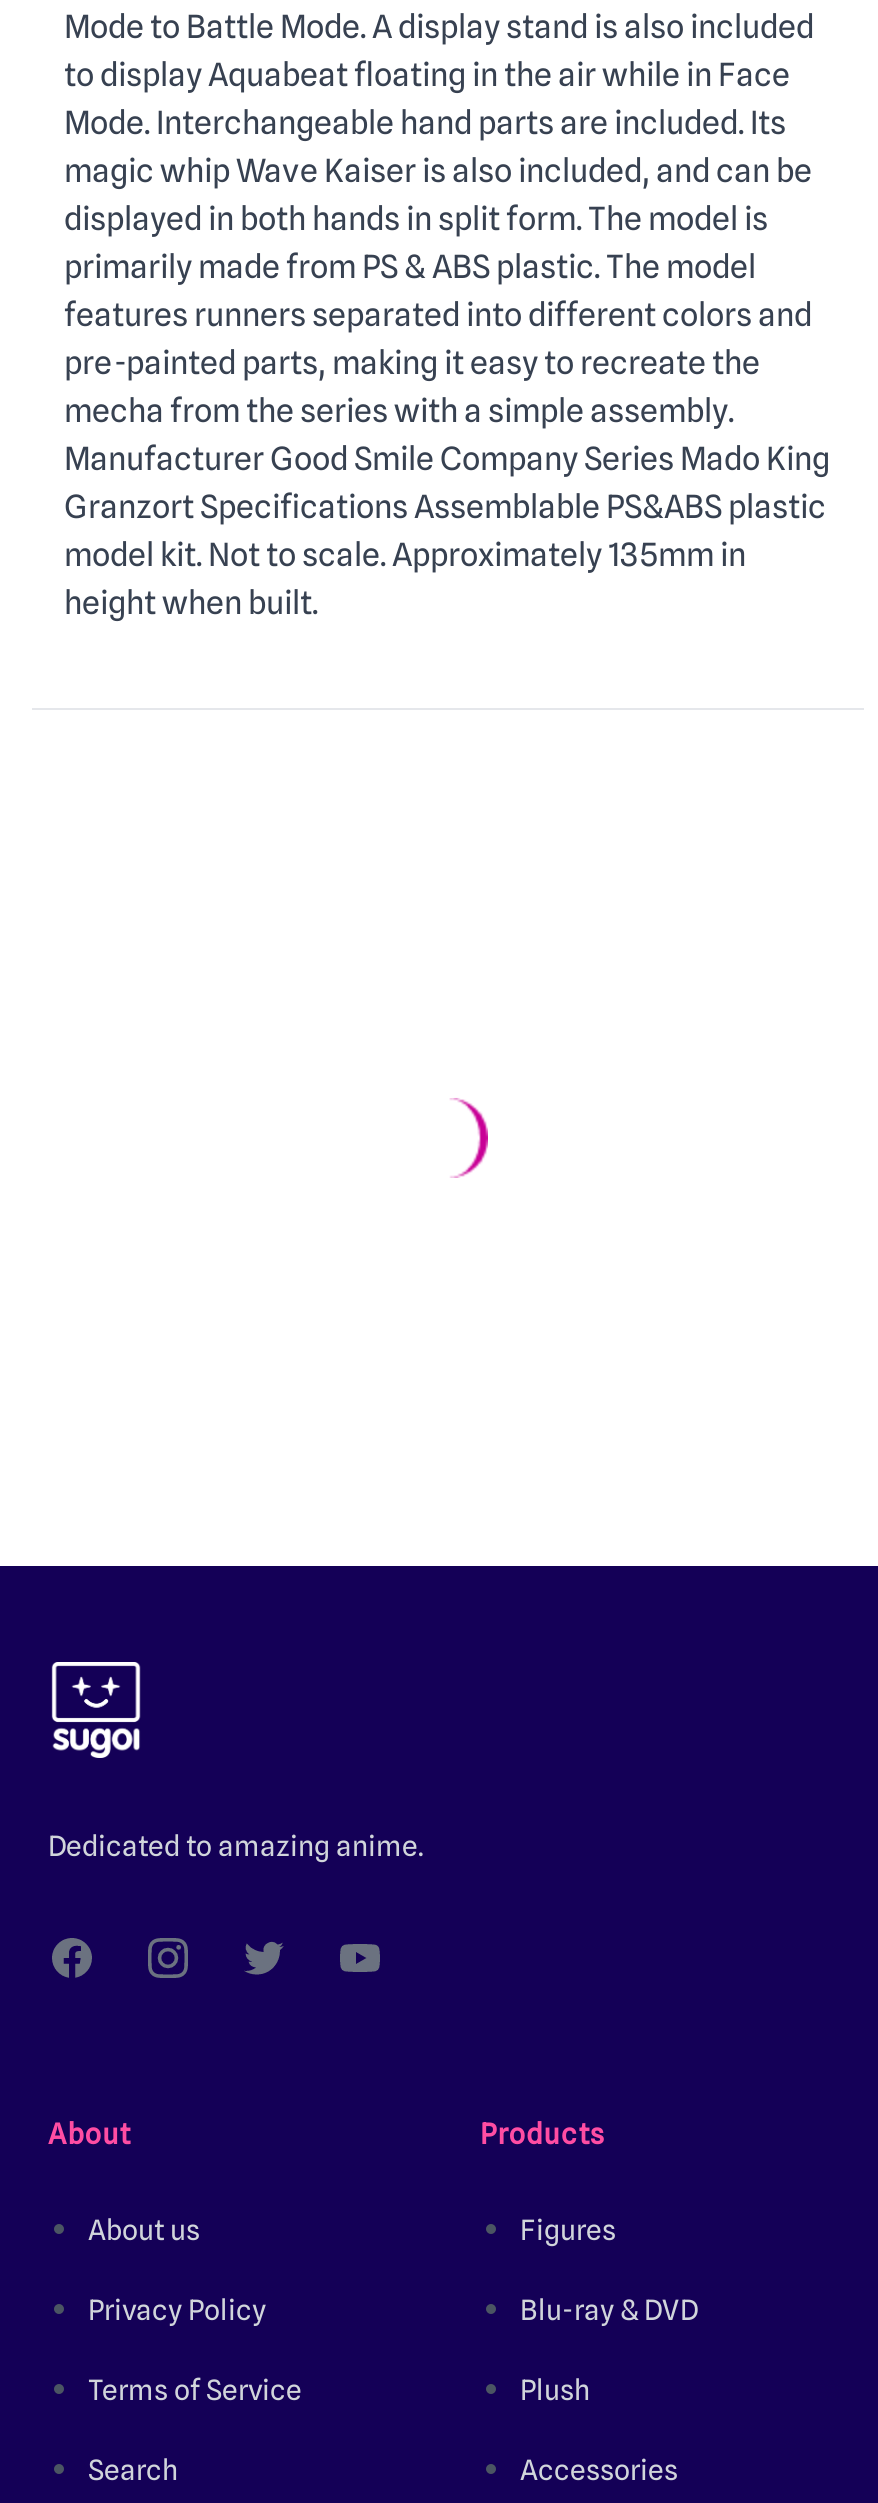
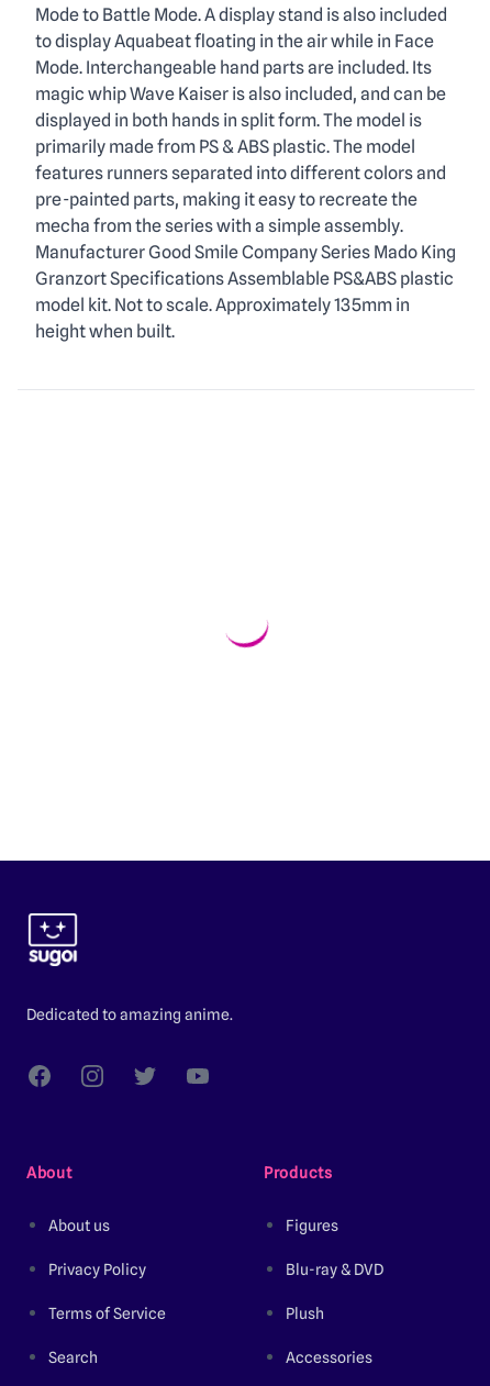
- [image]
+ [image]
